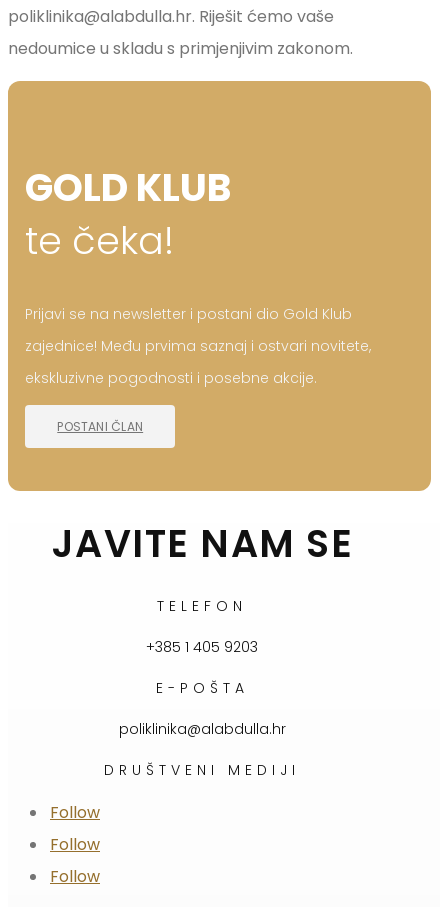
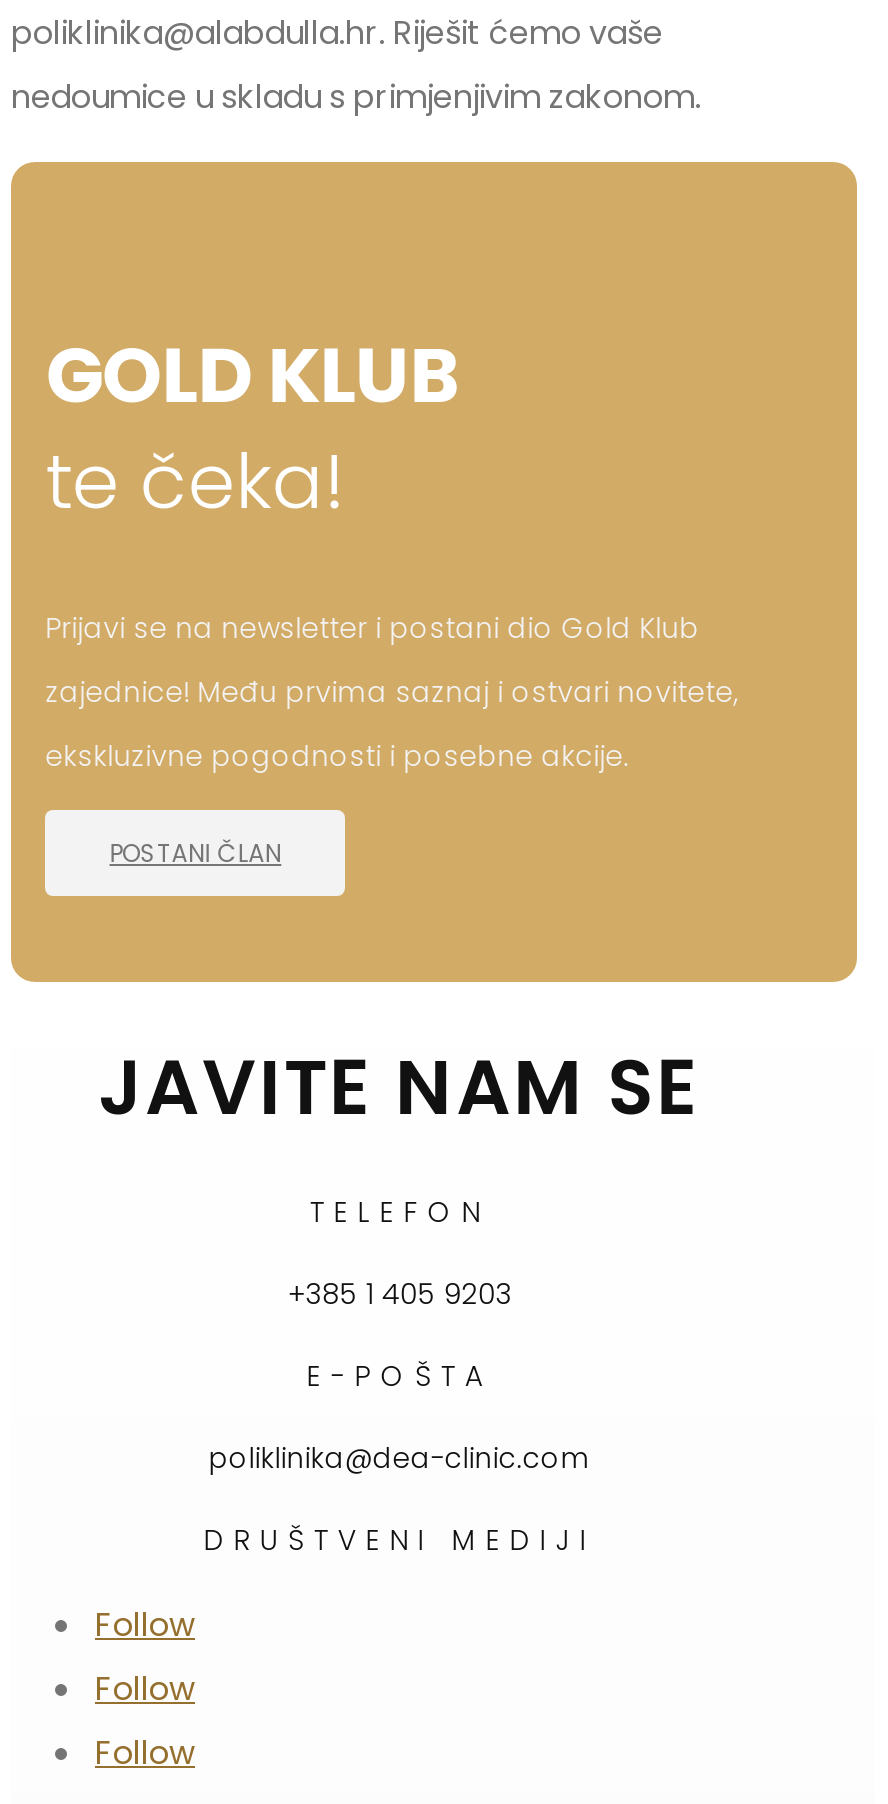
- poliklinika@alabdulla.hr
+ poliklinika@dea-clinic.com
